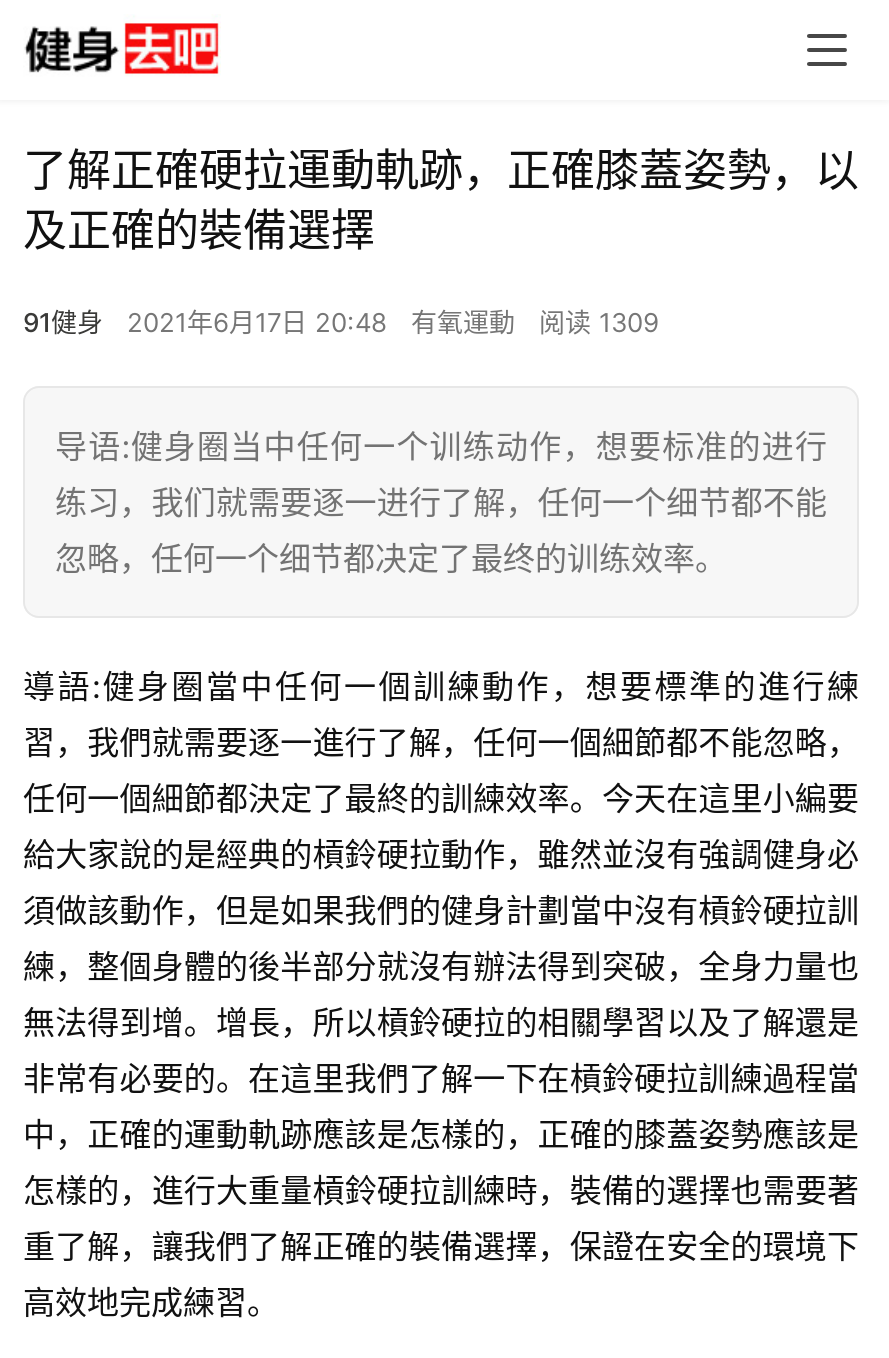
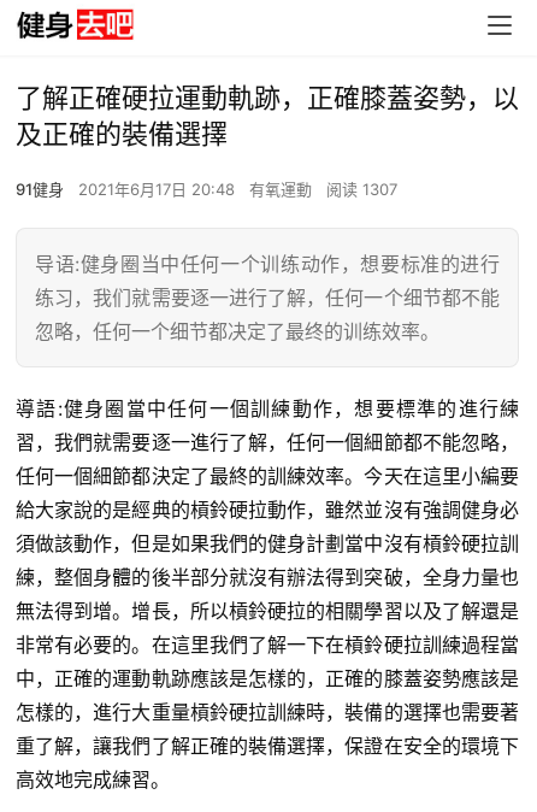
- 91健身 2021年6月17日 20:48 有氧運動 阅读 1309
+ 91健身 2021年6月17日 20:48 有氧運動 阅读 1307
